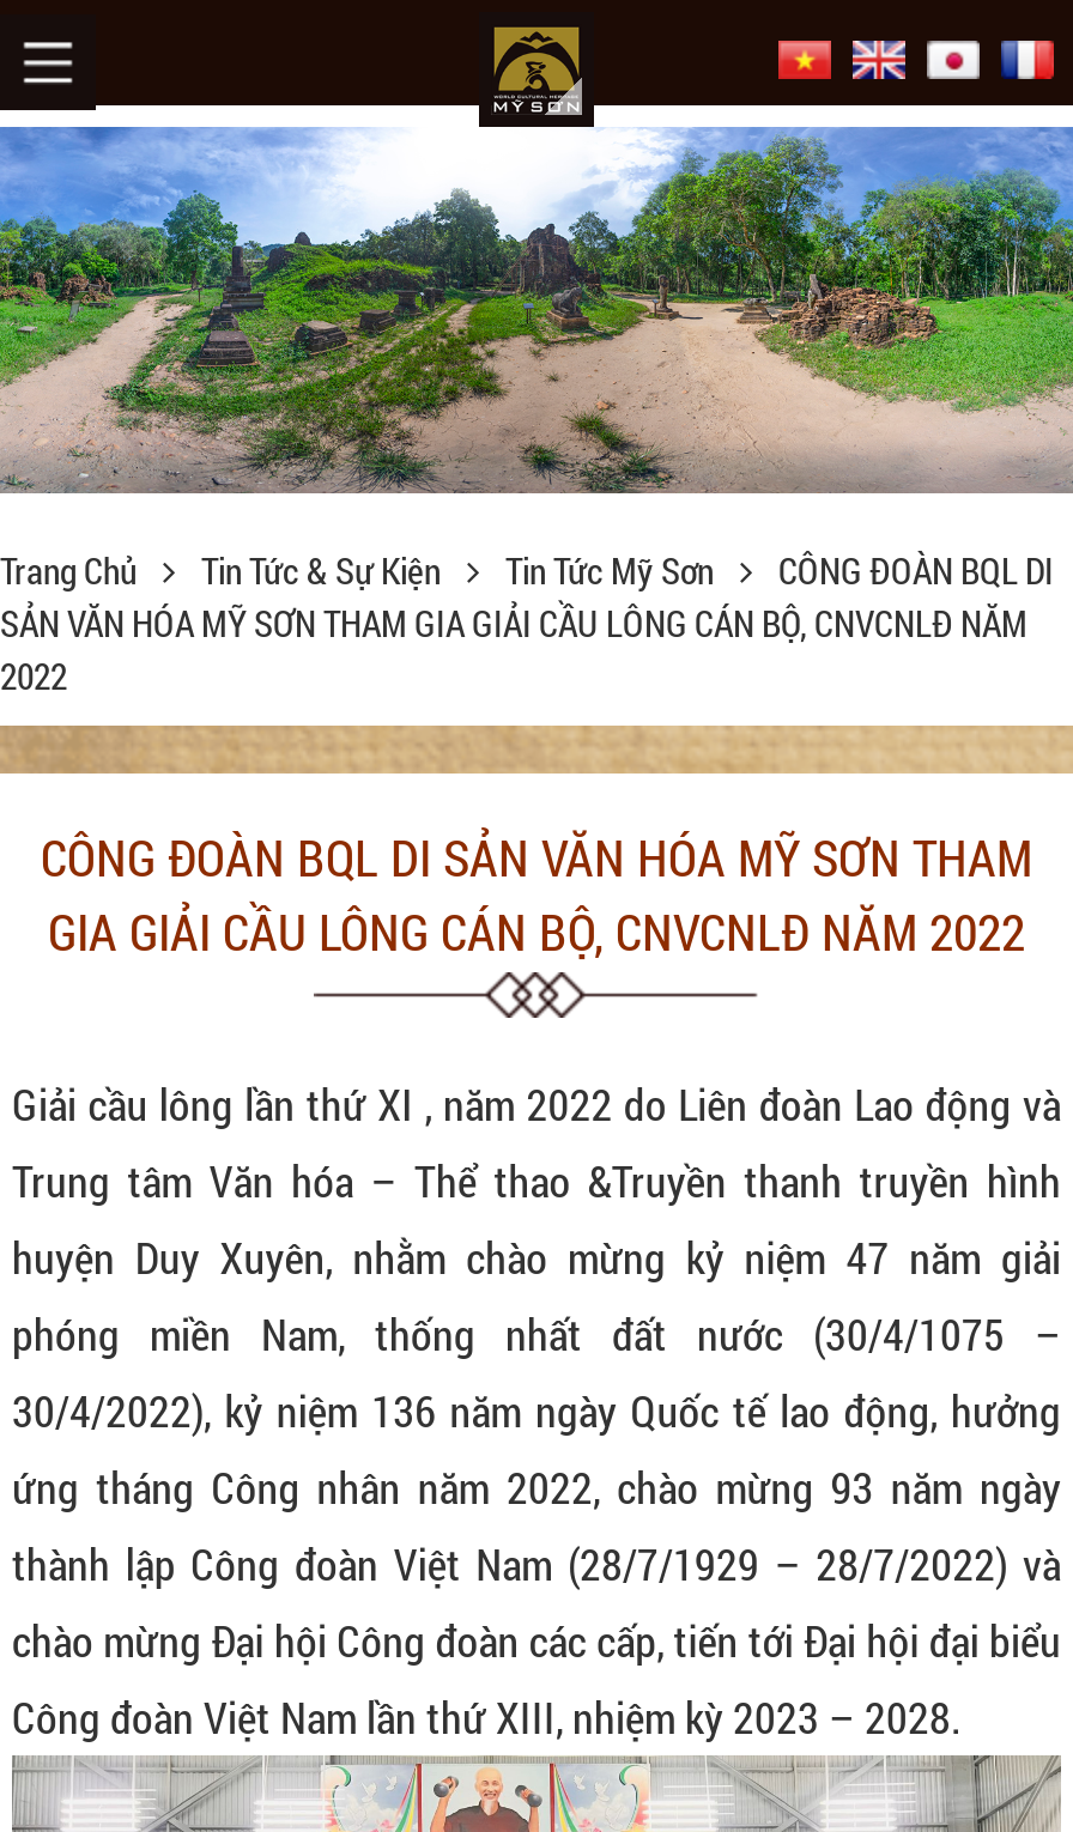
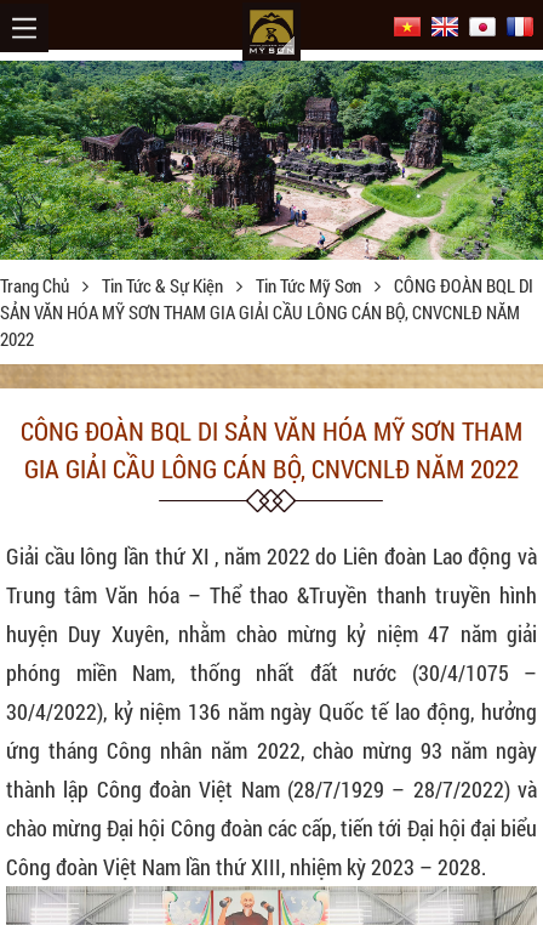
- [image]
+ [image]
